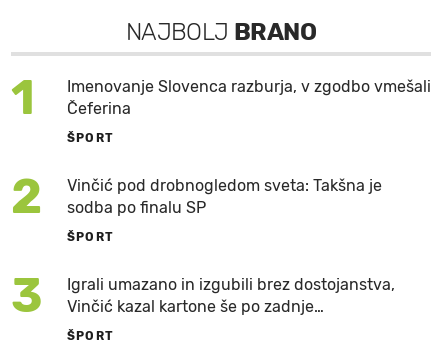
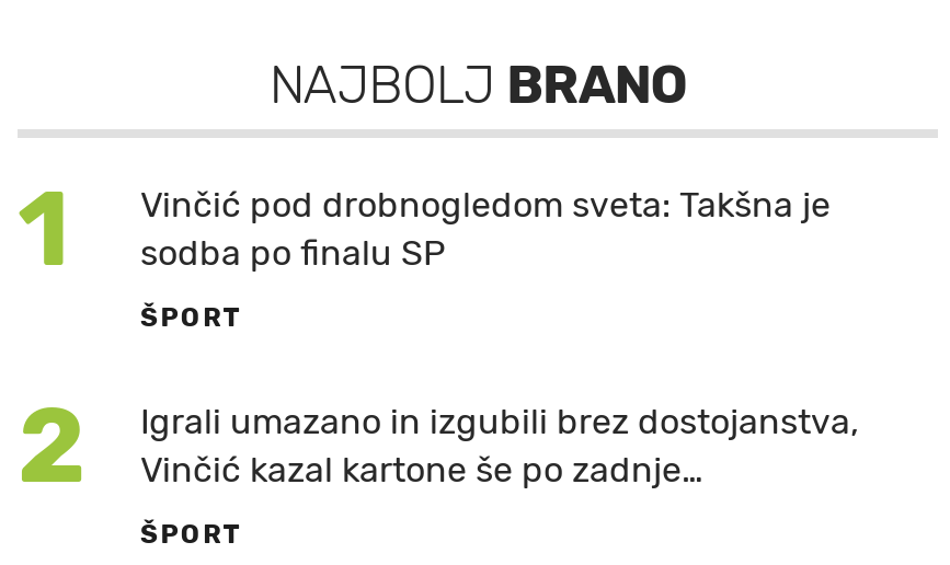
- Imenovanje Slovenca razburja, v zgodbo vmešali
- Čeferina
- ŠPORT
- 2

- 3 Igrali umazano in izgubili brez dostojanstva, Vinčić kazal kartone še po zadnje…
+ 2 Igrali umazano in izgubili brez dostojanstva, Vinčić kazal kartone še po zadnje…
